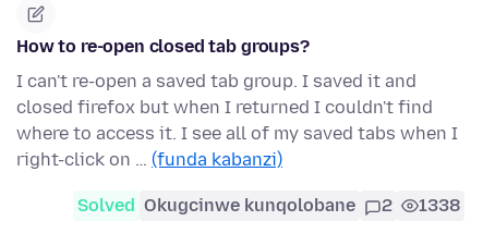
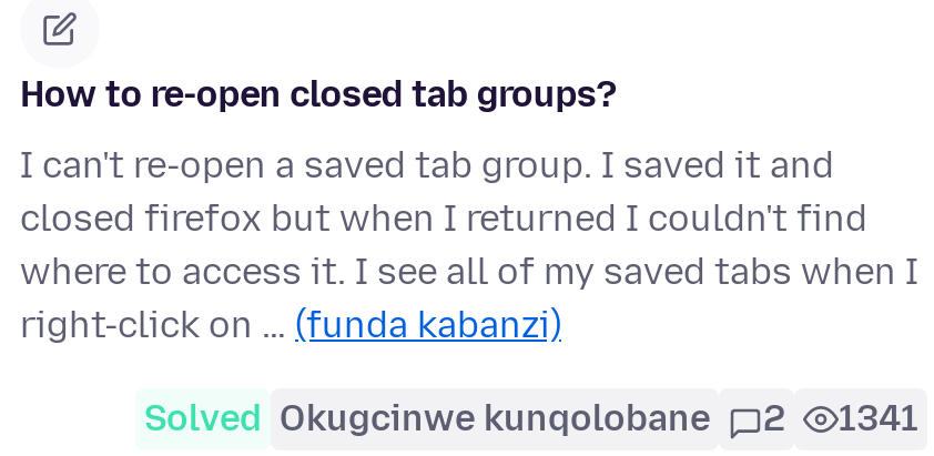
- Solved Okugcinwe kunqolobane 2 1338
+ Solved Okugcinwe kunqolobane 2 1341
